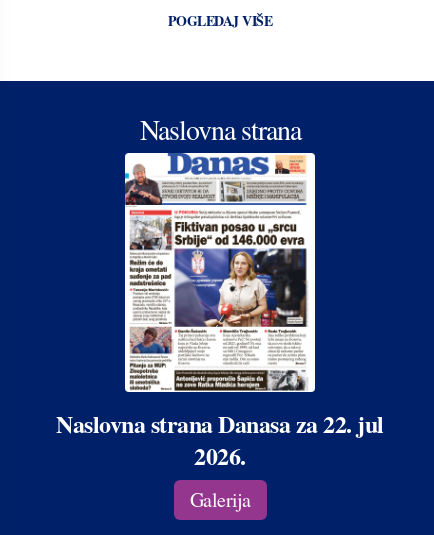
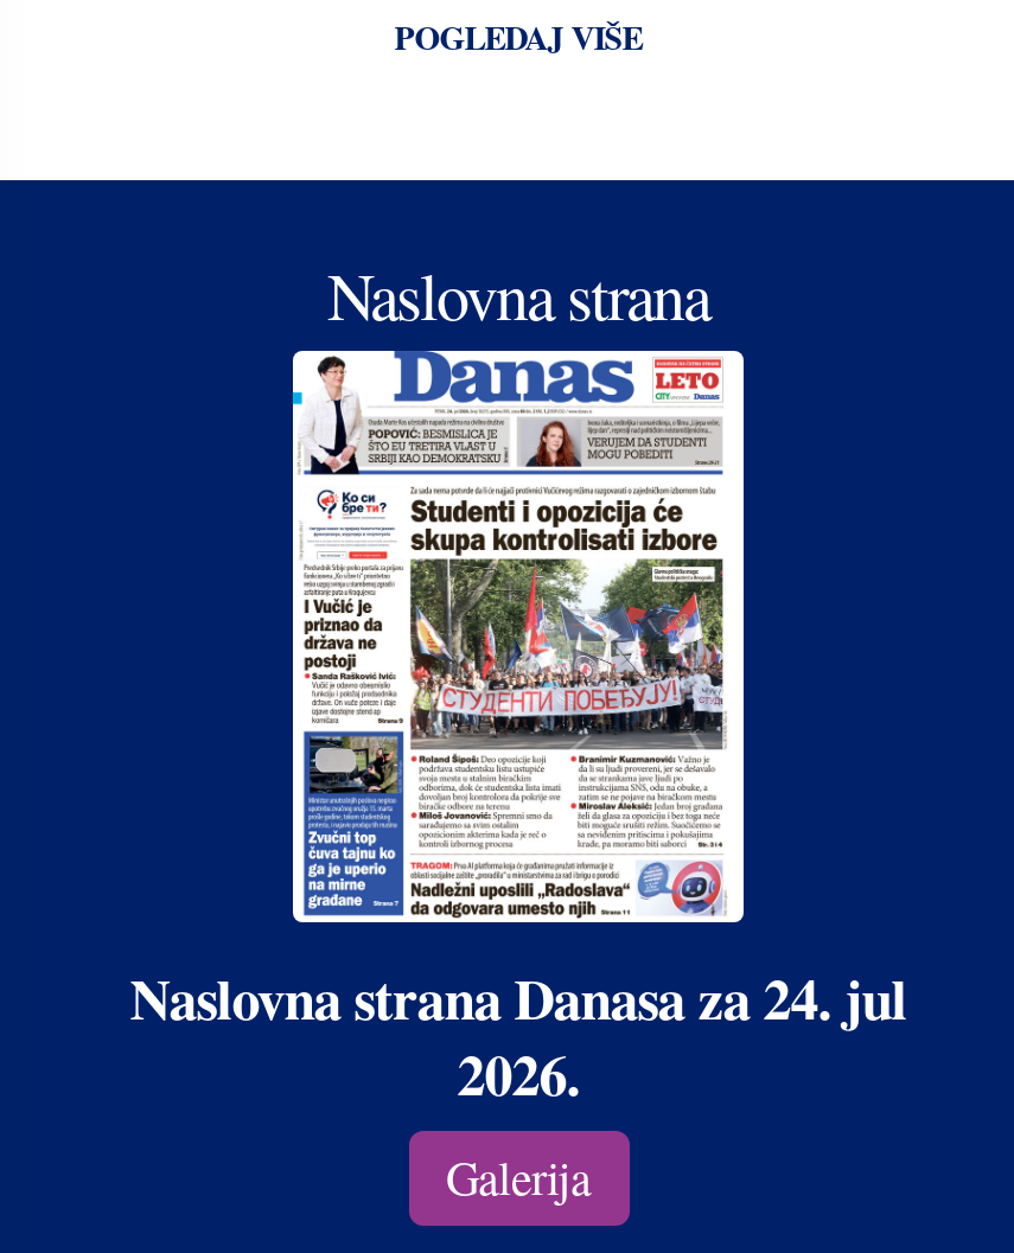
- [image]
- Naslovna strana Danasa za 22. jul
+ [image]
+ Naslovna strana Danasa za 24. jul
